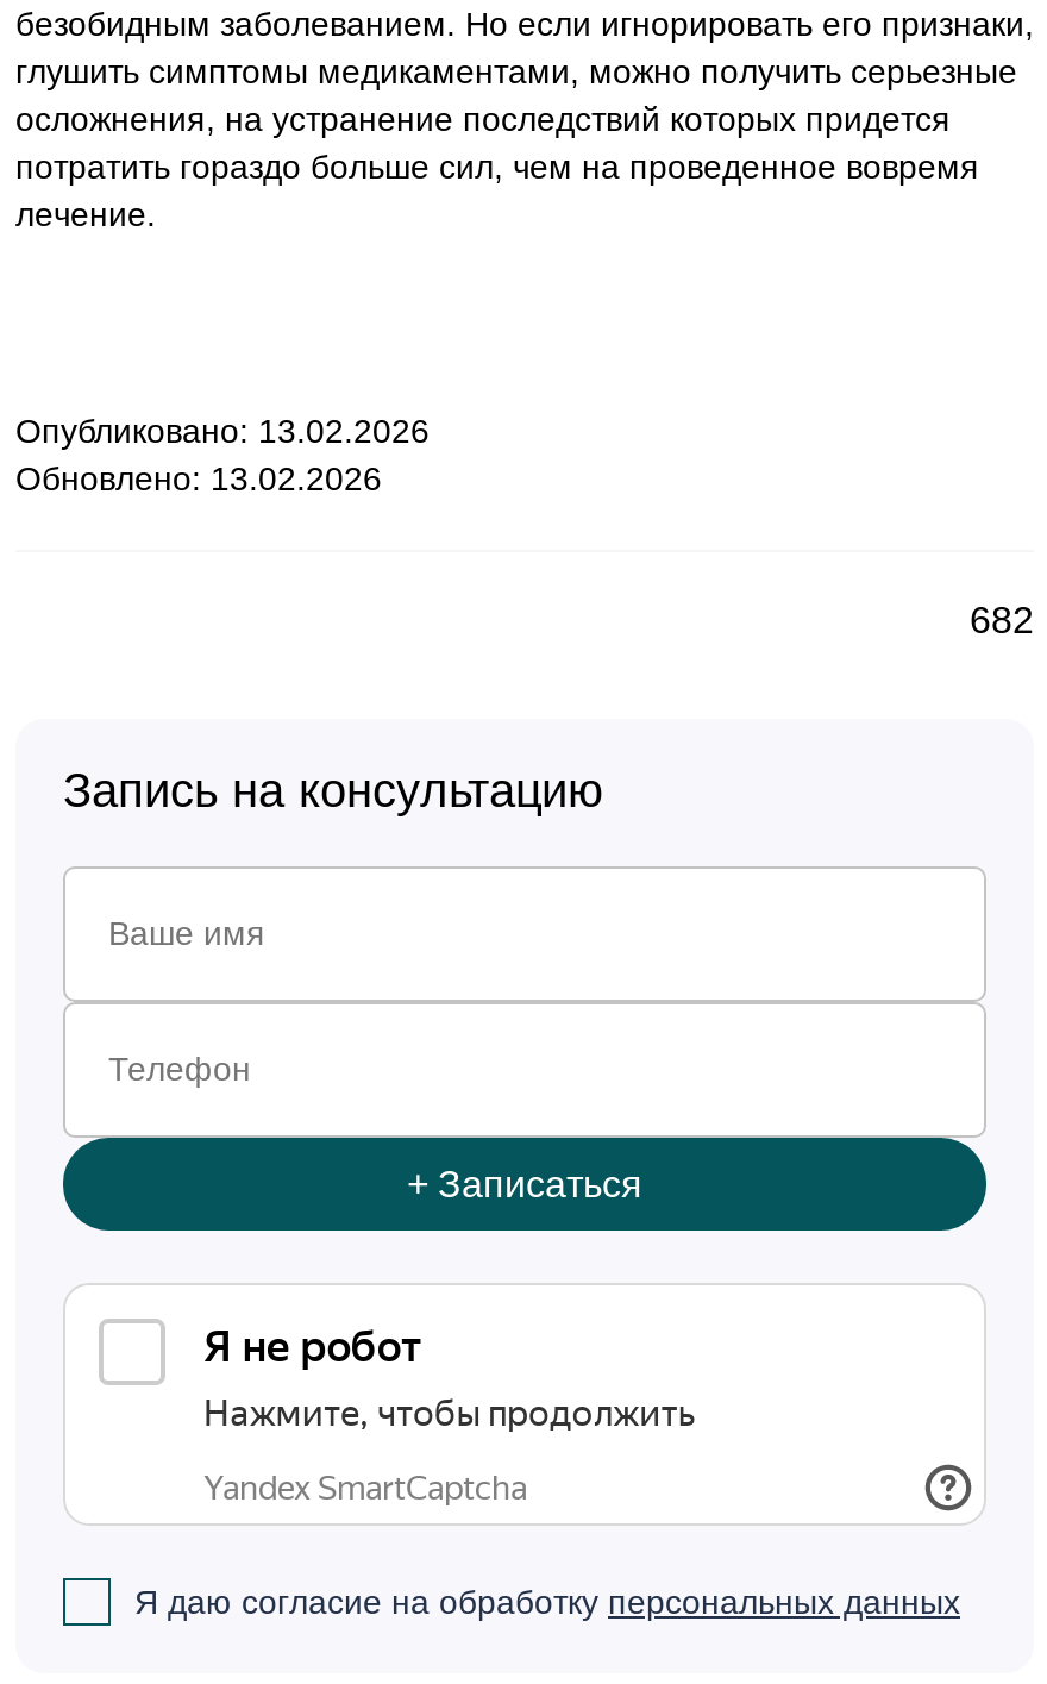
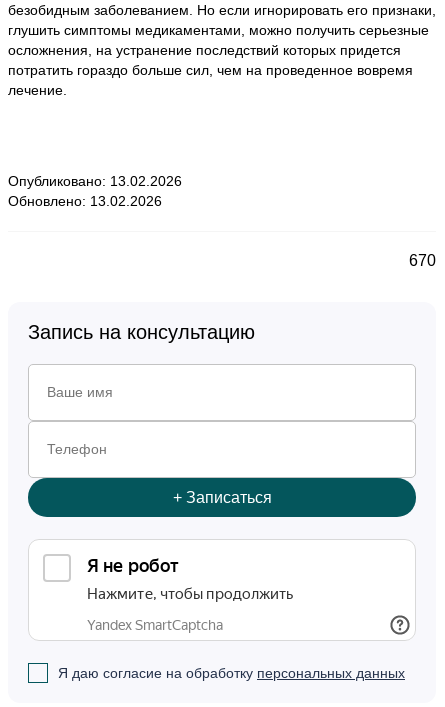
- 682
+ 670
